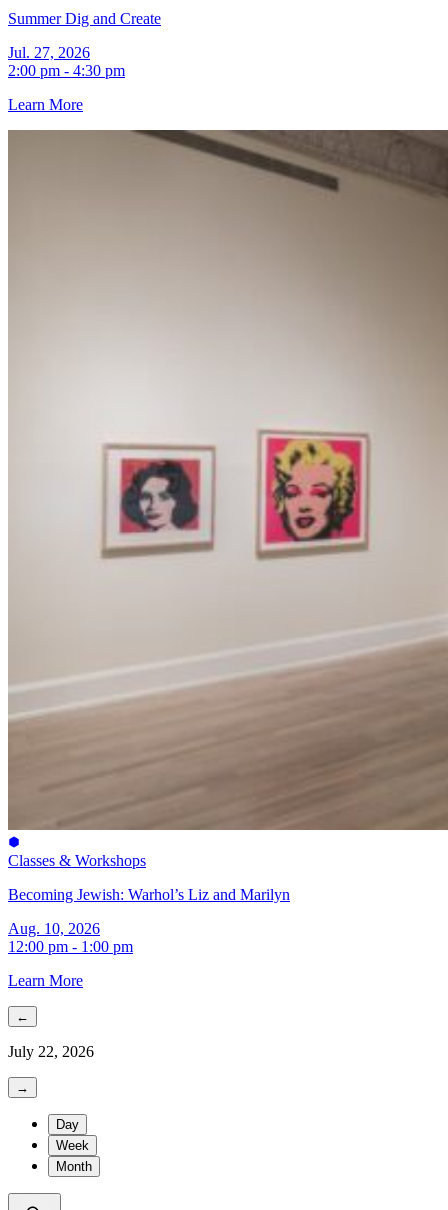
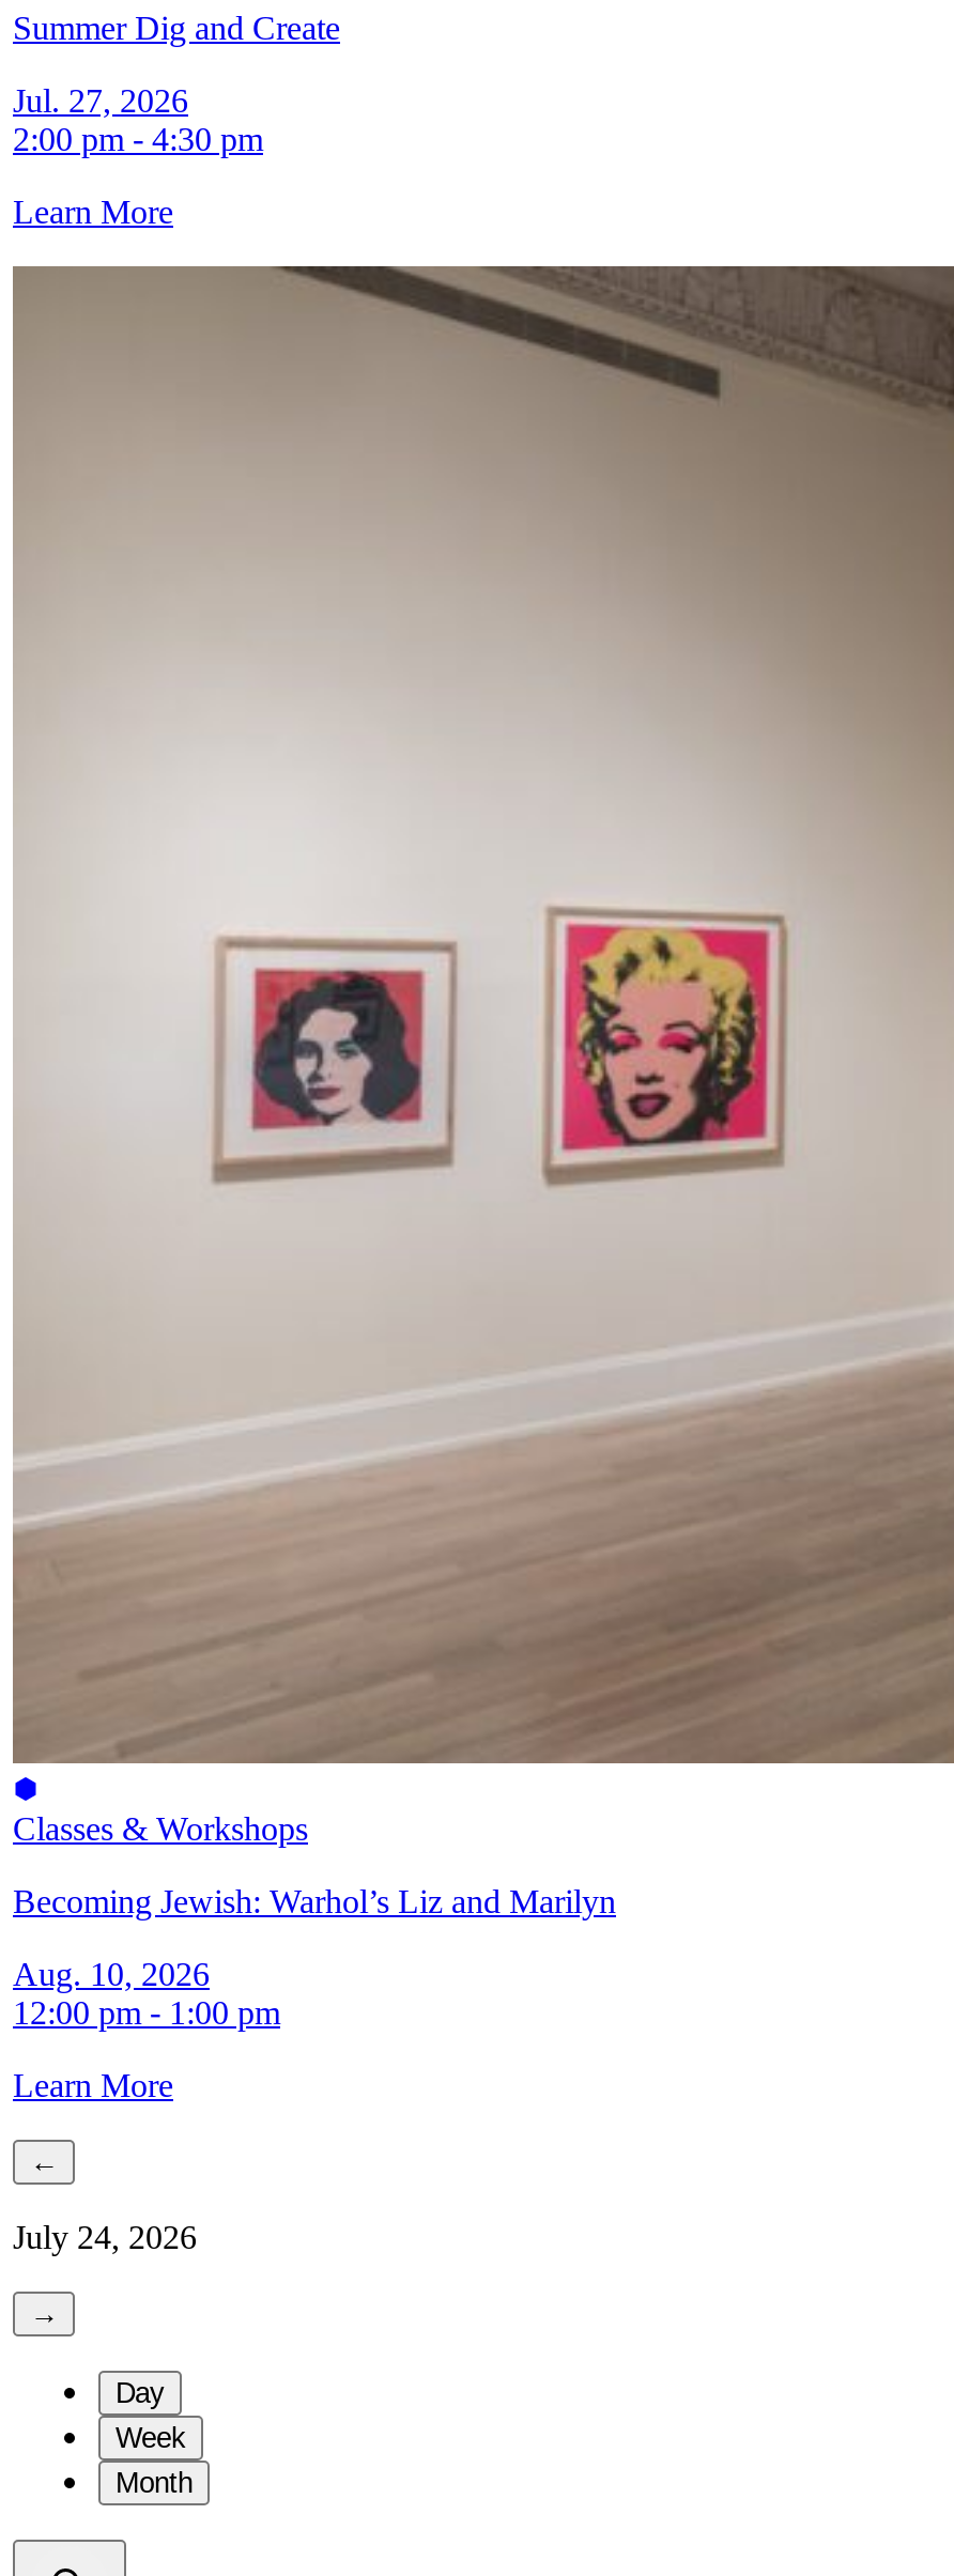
- July 22, 2026
+ July 24, 2026
